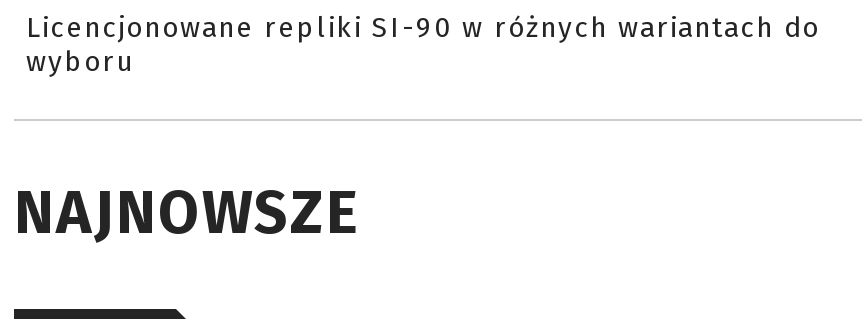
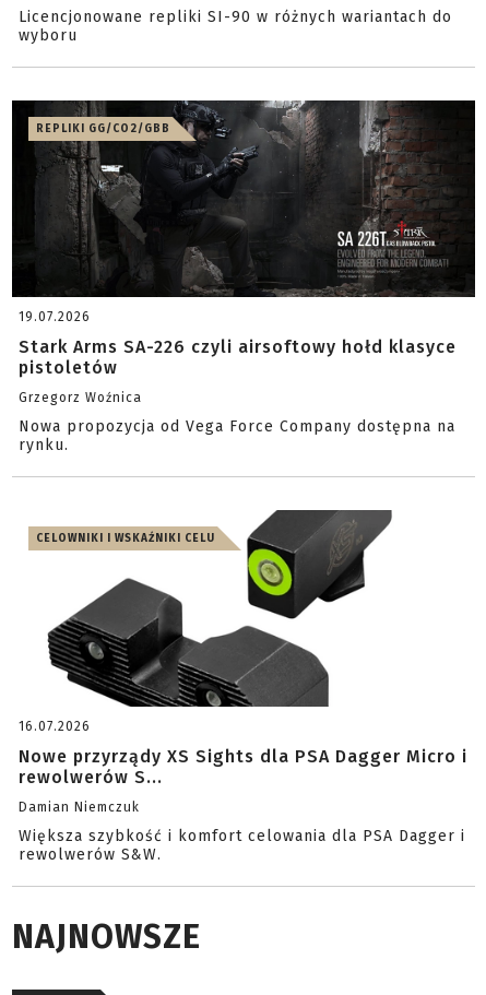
+ [image]
+ REPLIKI GG/CO2/GBB

+ 19.07.2026
+ Stark Arms SA-226 czyli airsoftowy hołd klasyce
+ pistoletów
+ Grzegorz Woźnica
+ Nowa propozycja od Vega Force Company dostępna na
+ rynku.

+ 16.07.2026
+ Nowe przyrządy XS Sights dla PSA Dagger Micro i
+ rewolwerów S...
+ Damian Niemczuk
+ Większa szybkość i komfort celowania dla PSA Dagger i
+ rewolwerów S&W.

+ [image]
+ CELOWNIKI I WSKAŹNIKI CELU
